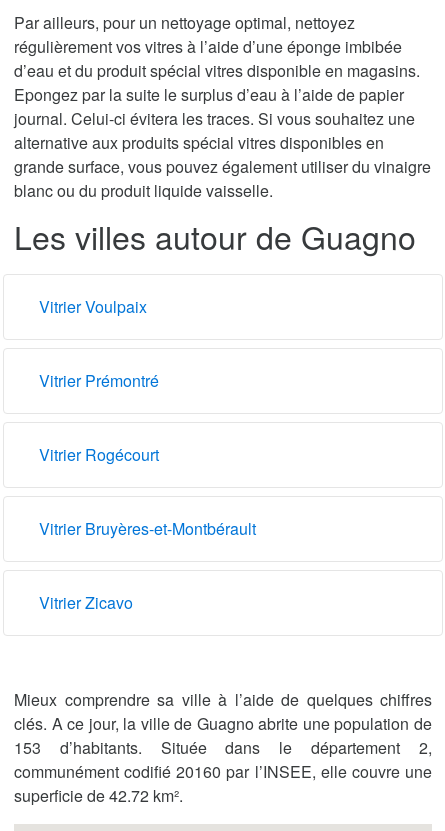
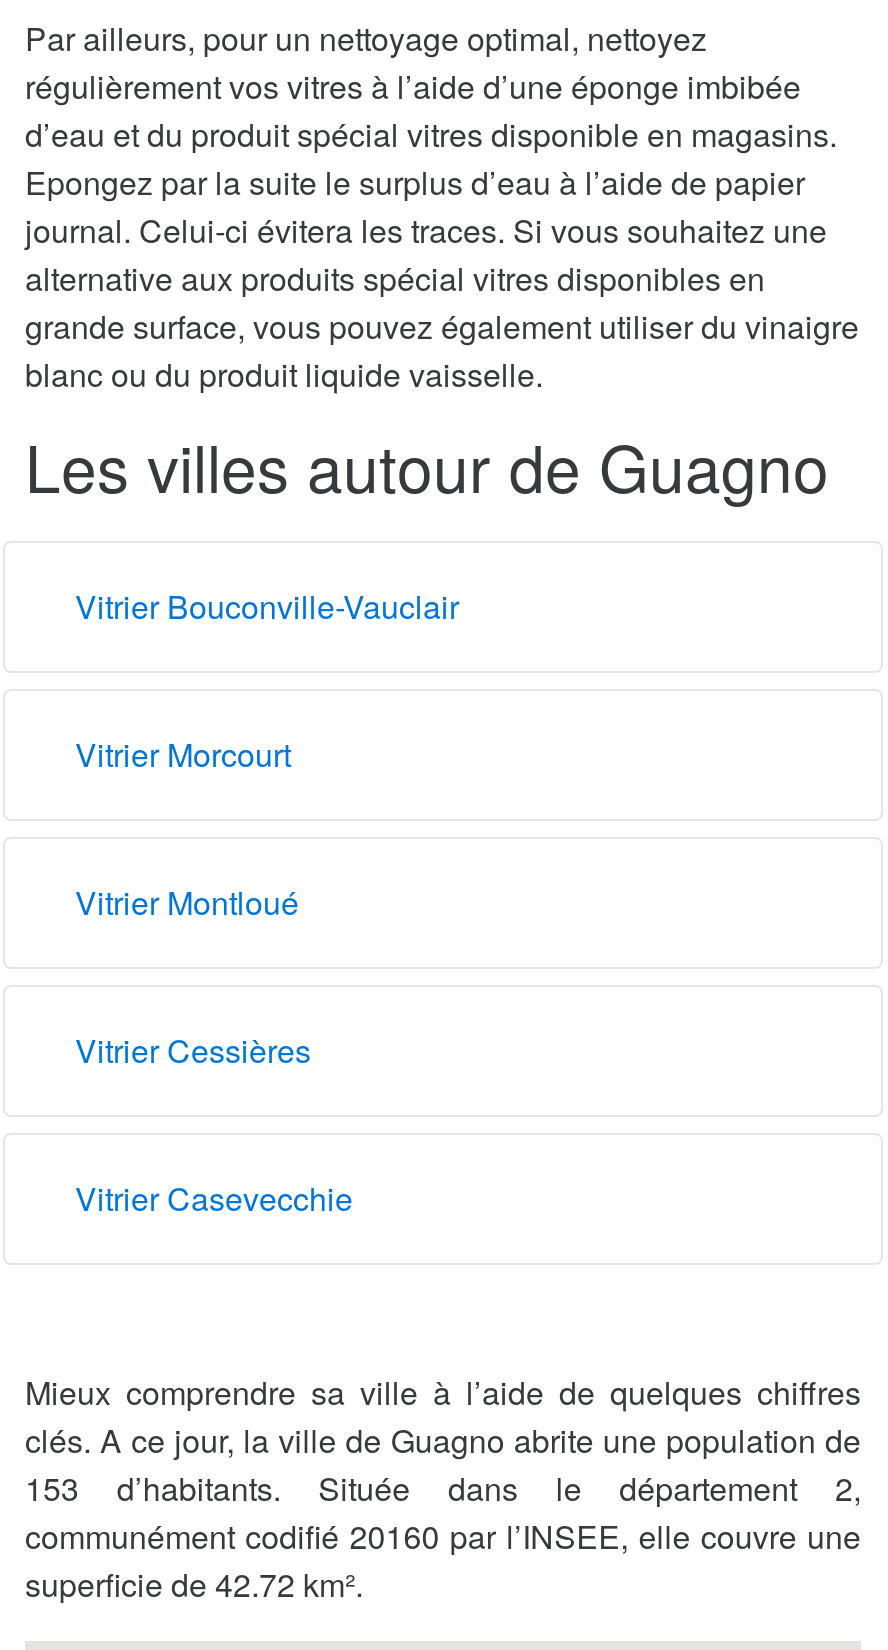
- Vitrier Voulpaix
+ Vitrier Bouconville-Vauclair

- Vitrier Prémontré
+ Vitrier Morcourt

- Vitrier Rogécourt
+ Vitrier Montloué

- Vitrier Bruyères-et-Montbérault
+ Vitrier Cessières

- Vitrier Zicavo
+ Vitrier Casevecchie
